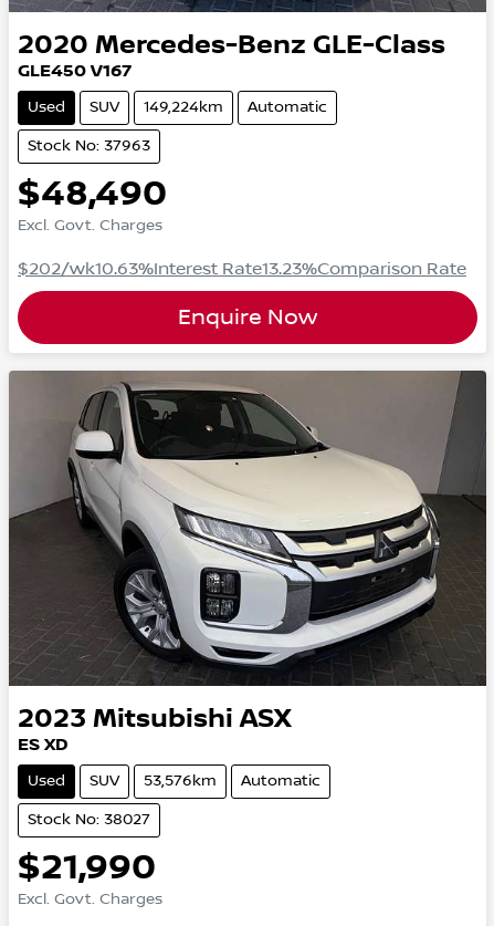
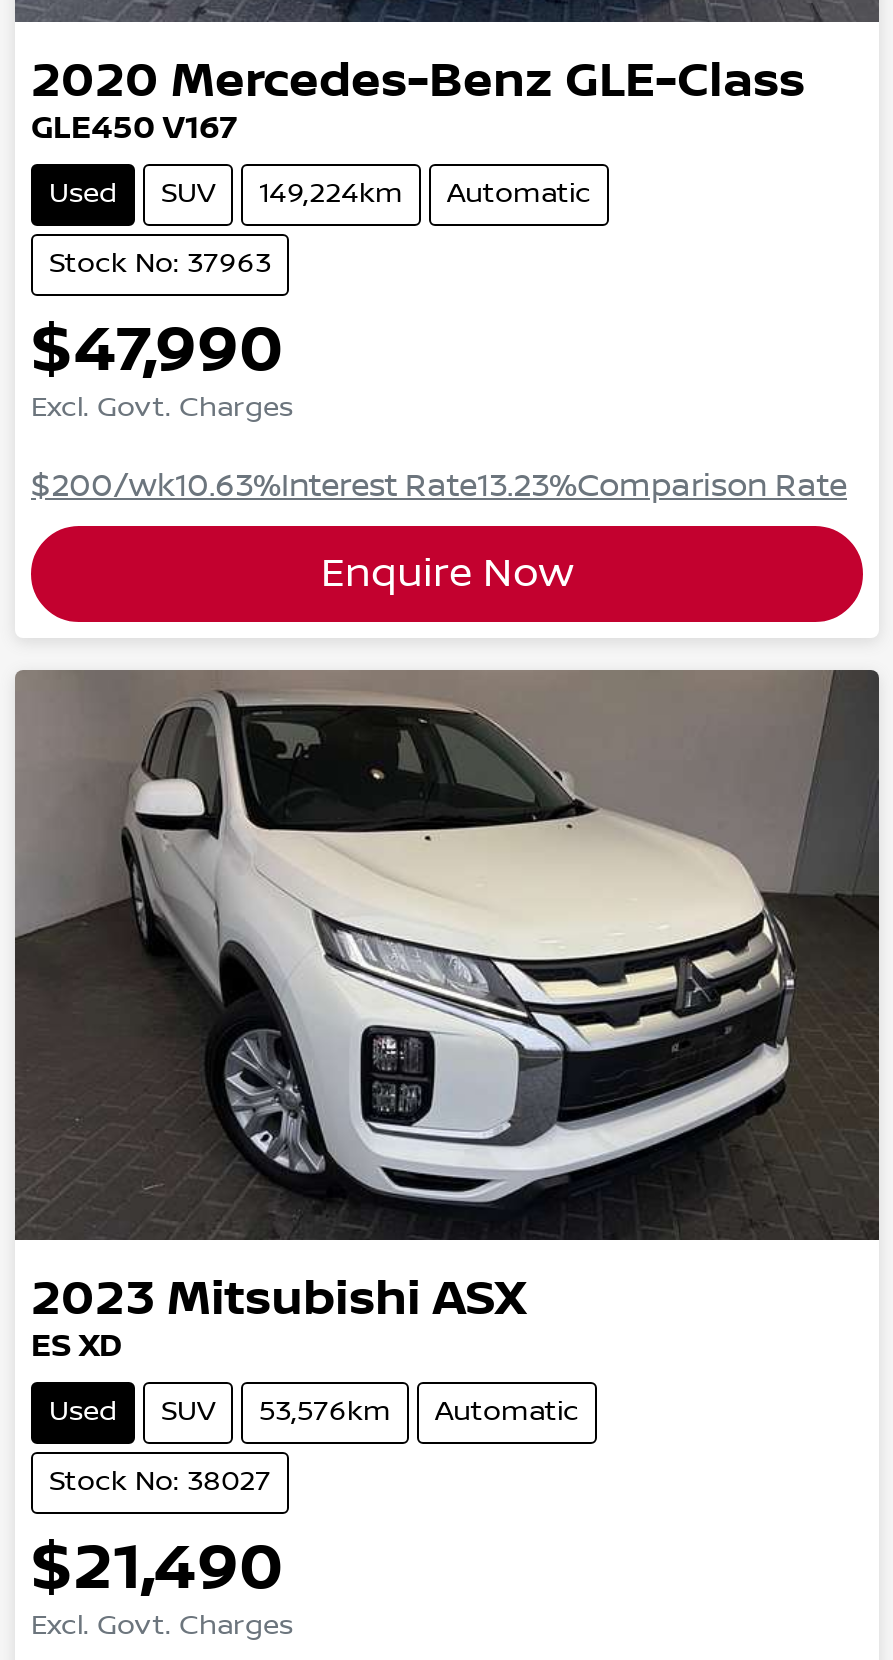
- $48,490
+ $47,990

- $202/wk10.63%Interest Rate13.23%Comparison Rate
+ $200/wk10.63%Interest Rate13.23%Comparison Rate

- $21,990
+ $21,490
